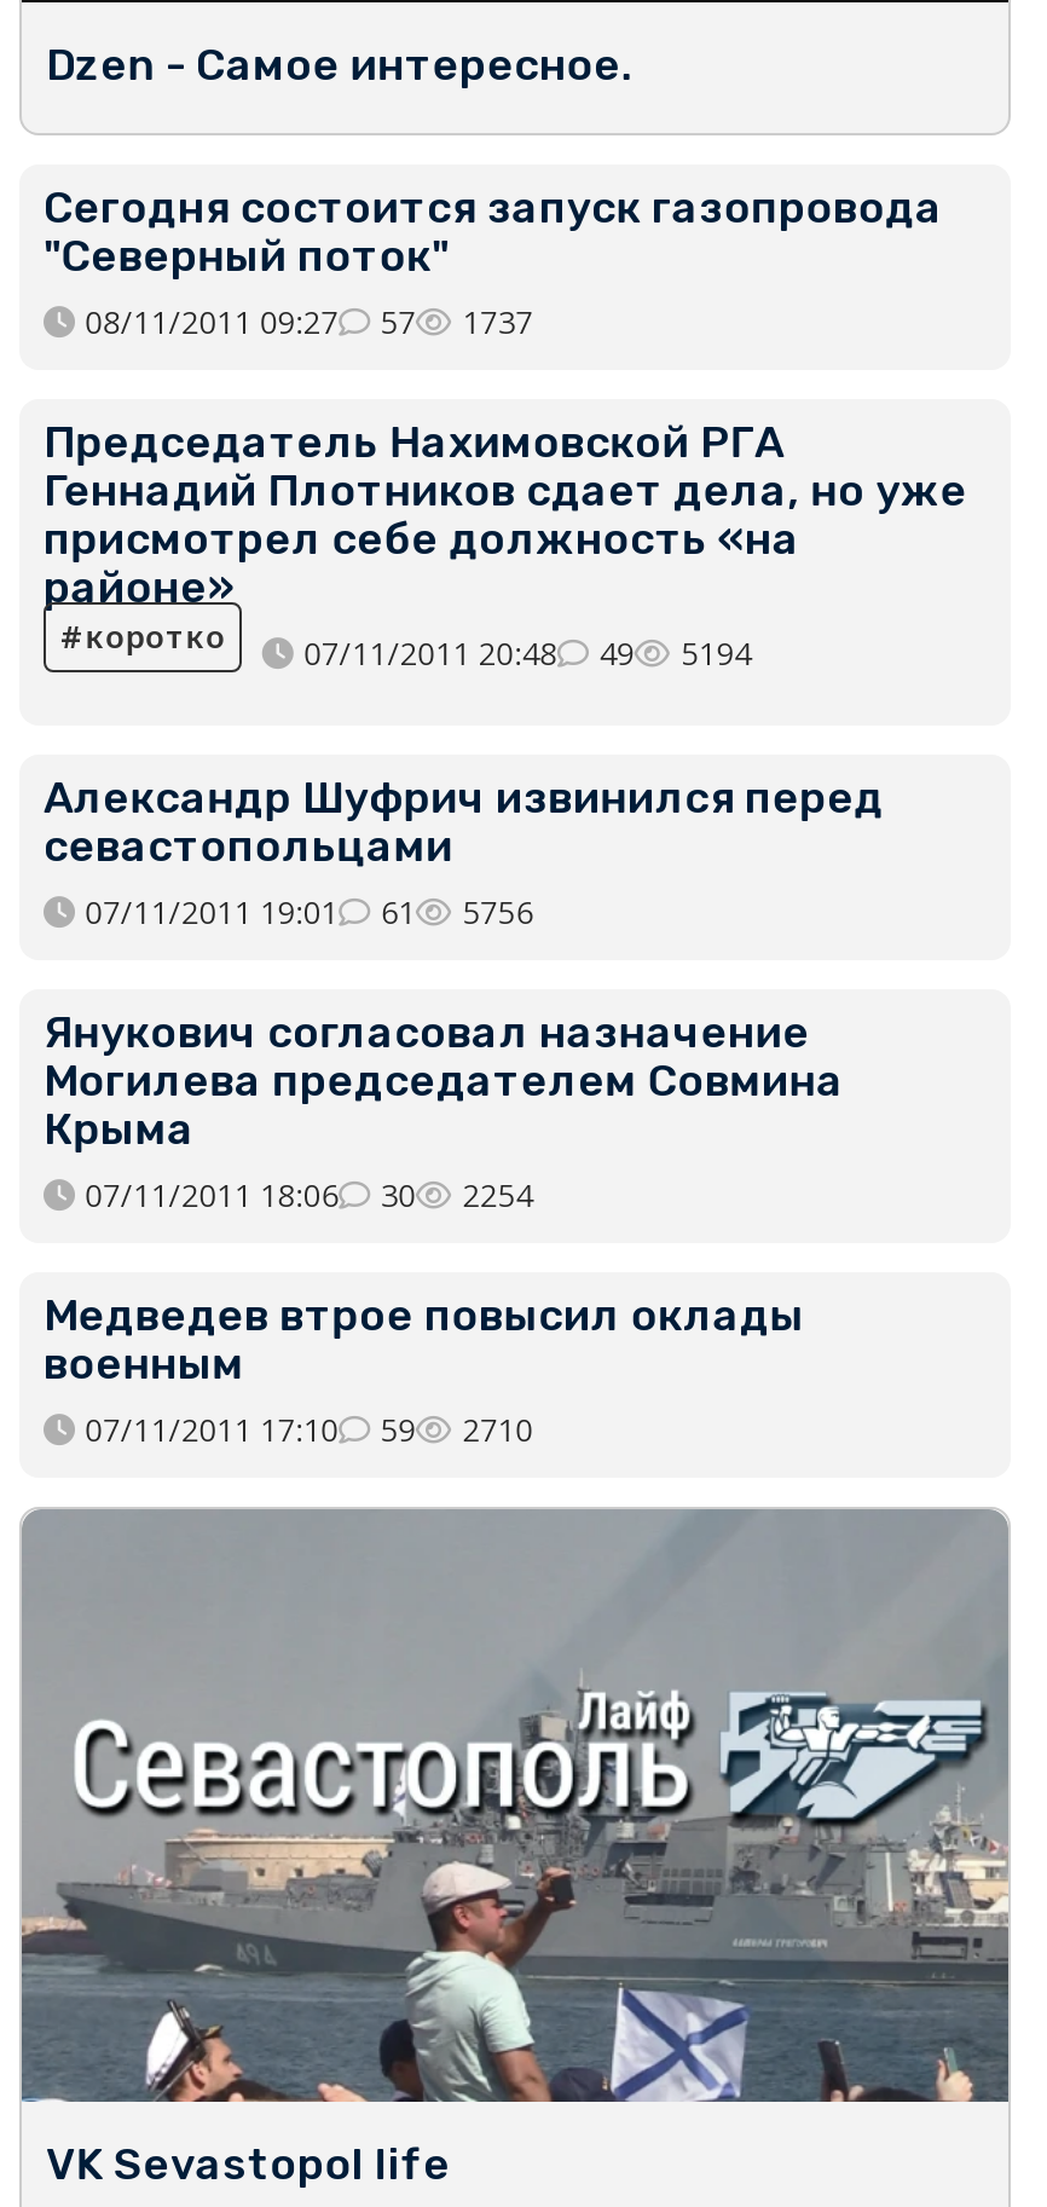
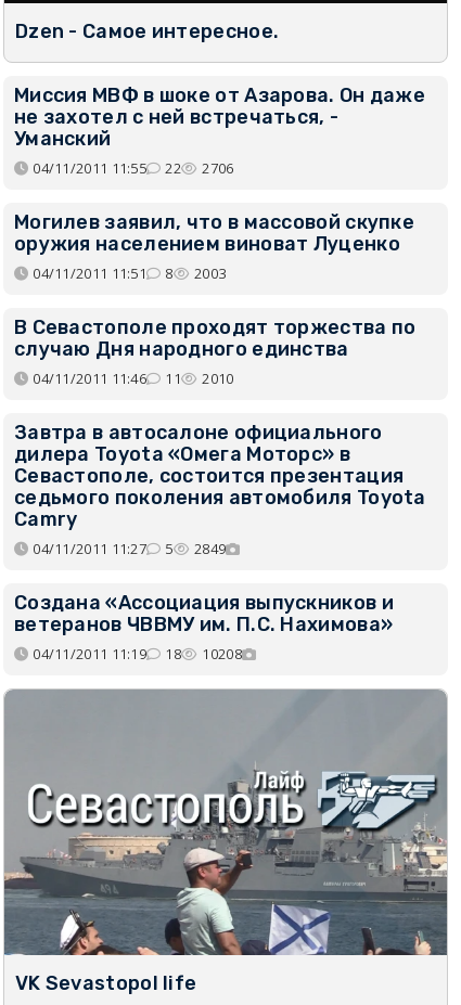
- Сегодня состоится запуск газопровода
- "Северный поток"
- 08/11/2011 09:27
- 57
- 1737
+ Миссия МВФ в шоке от Азарова. Он даже
+ не захотел с ней встречаться, -
+ Уманский
+ 04/11/2011 11:55
+ 22
+ 2706

- Председатель Нахимовской РГА
- Геннадий Плотников сдает дела, но уже
- присмотрел себе должность «на
- районе»
- коротко
- 07/11/2011 20:48
- 49
- 5194
+ Могилев заявил, что в массовой скупке
+ оружия населением виноват Луценко
+ 04/11/2011 11:51
+ 8
+ 2003

- Александр Шуфрич извинился перед
- севастопольцами
- 07/11/2011 19:01
- 61
- 5756
+ В Севастополе проходят торжества по
+ случаю Дня народного единства
+ 04/11/2011 11:46
+ 11
+ 2010

- Янукович согласовал назначение
- Могилева председателем Совмина
- Крыма
- 07/11/2011 18:06
- 30
- 2254
+ Завтра в автосалоне официального
+ дилера Toyota «Омега Моторс» в
+ Севастополе, состоится презентация
+ седьмого поколения автомобиля Toyota
+ Camry
+ 04/11/2011 11:27
+ 5
+ 2849

- Медведев втрое повысил оклады
- военным
- 07/11/2011 17:10
- 59
- 2710
+ Создана «Ассоциация выпускников и
+ ветеранов ЧВВМУ им. П.С. Нахимова»
+ 04/11/2011 11:19
+ 18
+ 10208
